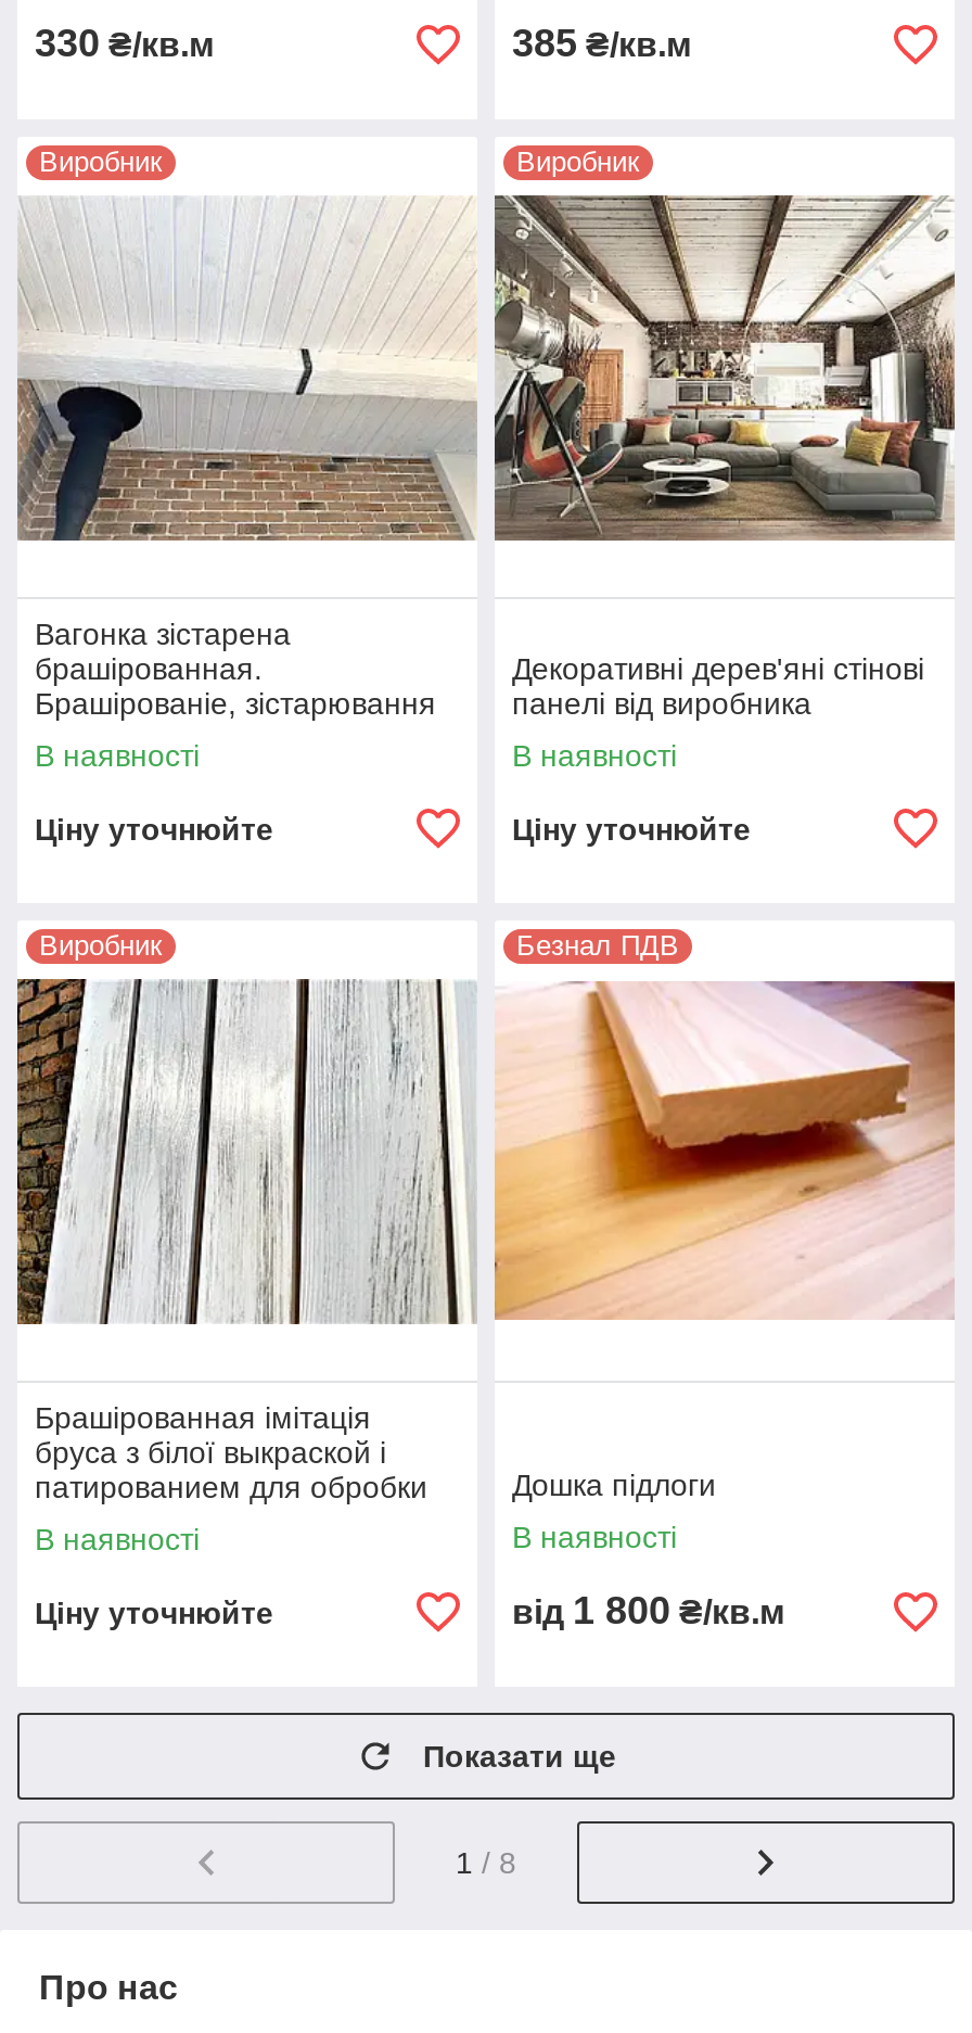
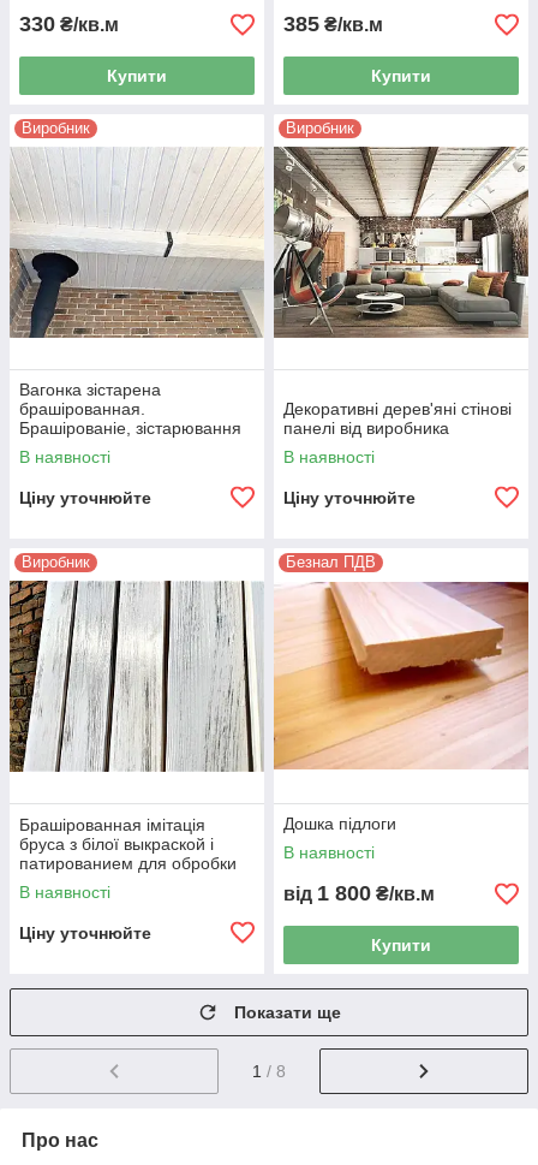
+ Купити

+ Купити

+ Купити
